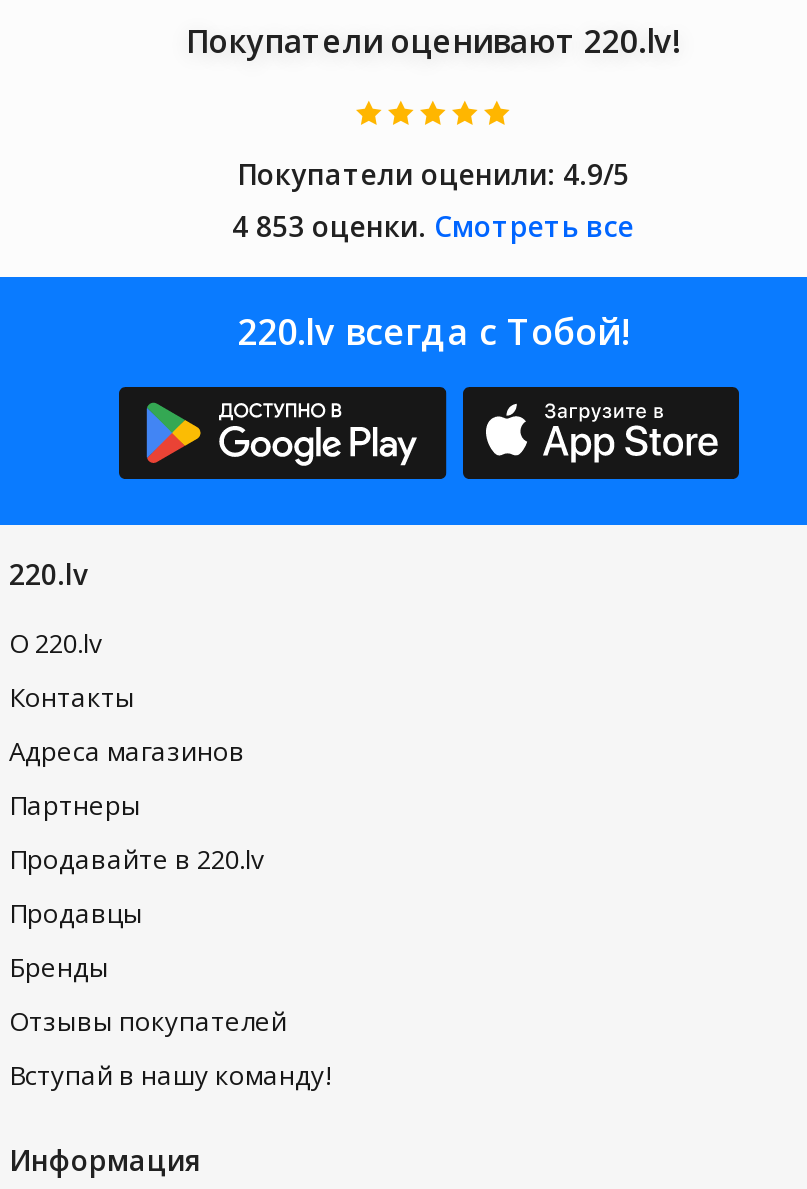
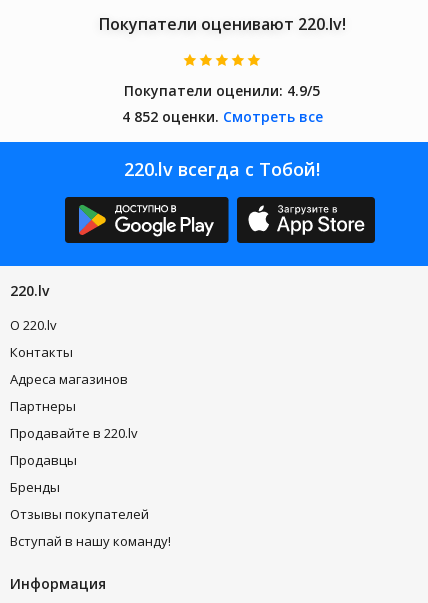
- 4 853 оценки. Смотреть все
+ 4 852 оценки. Смотреть все
